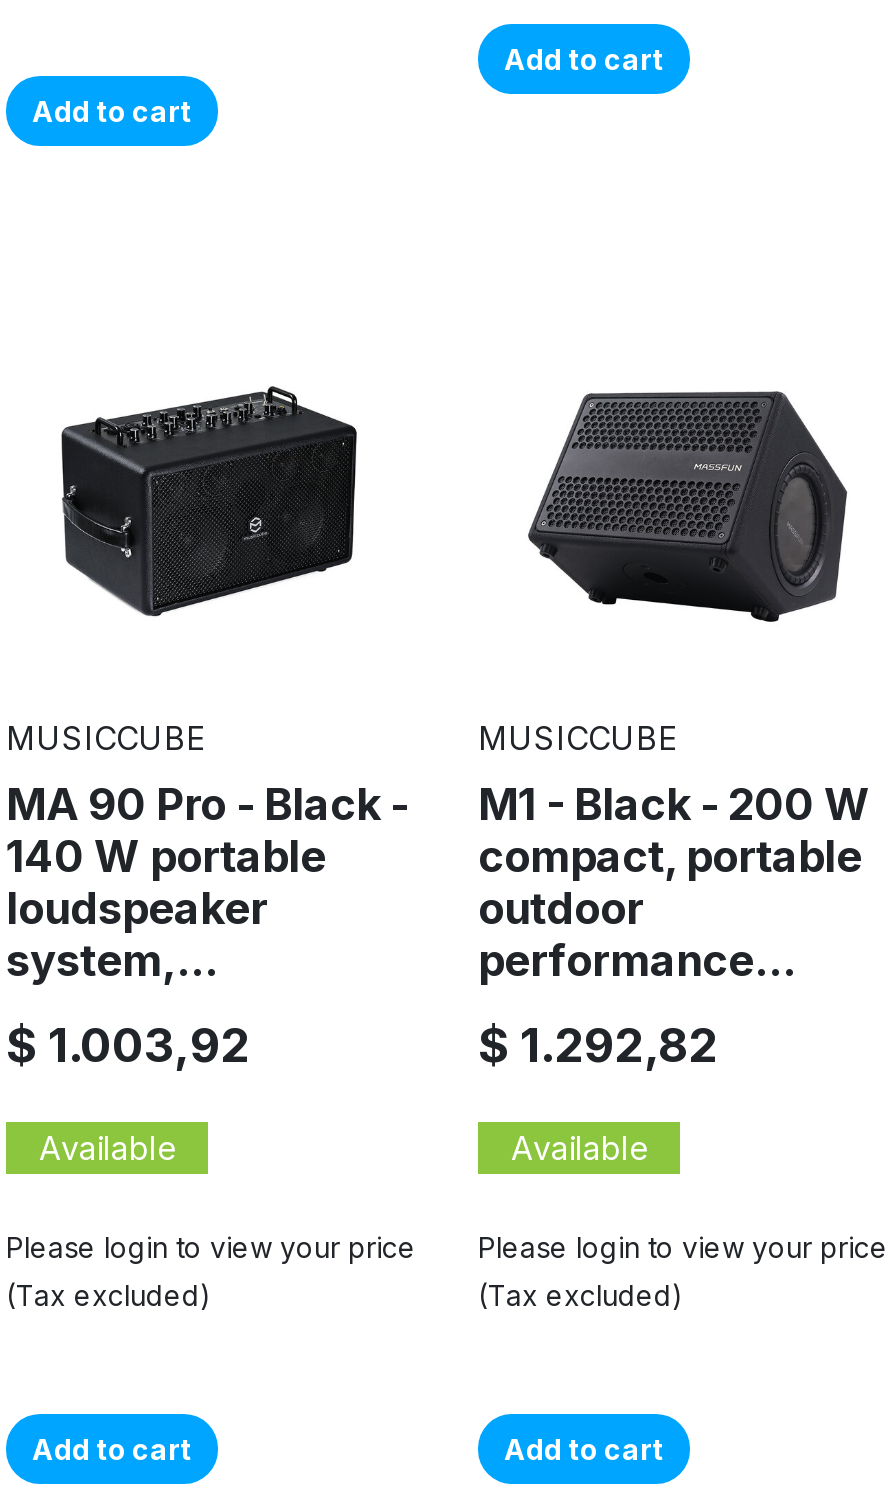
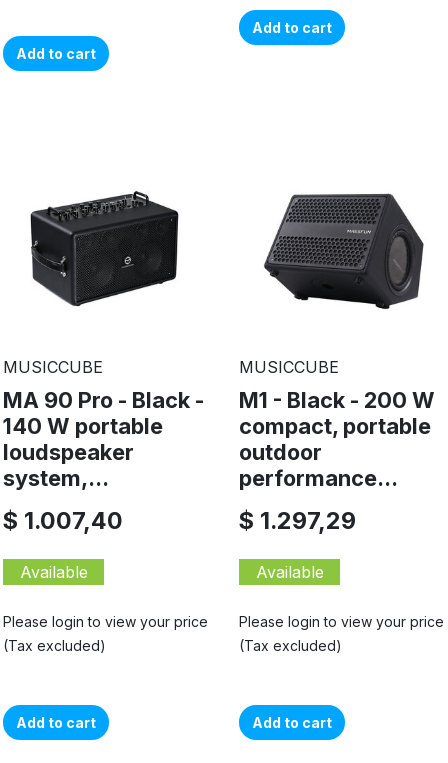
- $ 1.003,92
+ $ 1.007,40

- $ 1.292,82
+ $ 1.297,29
